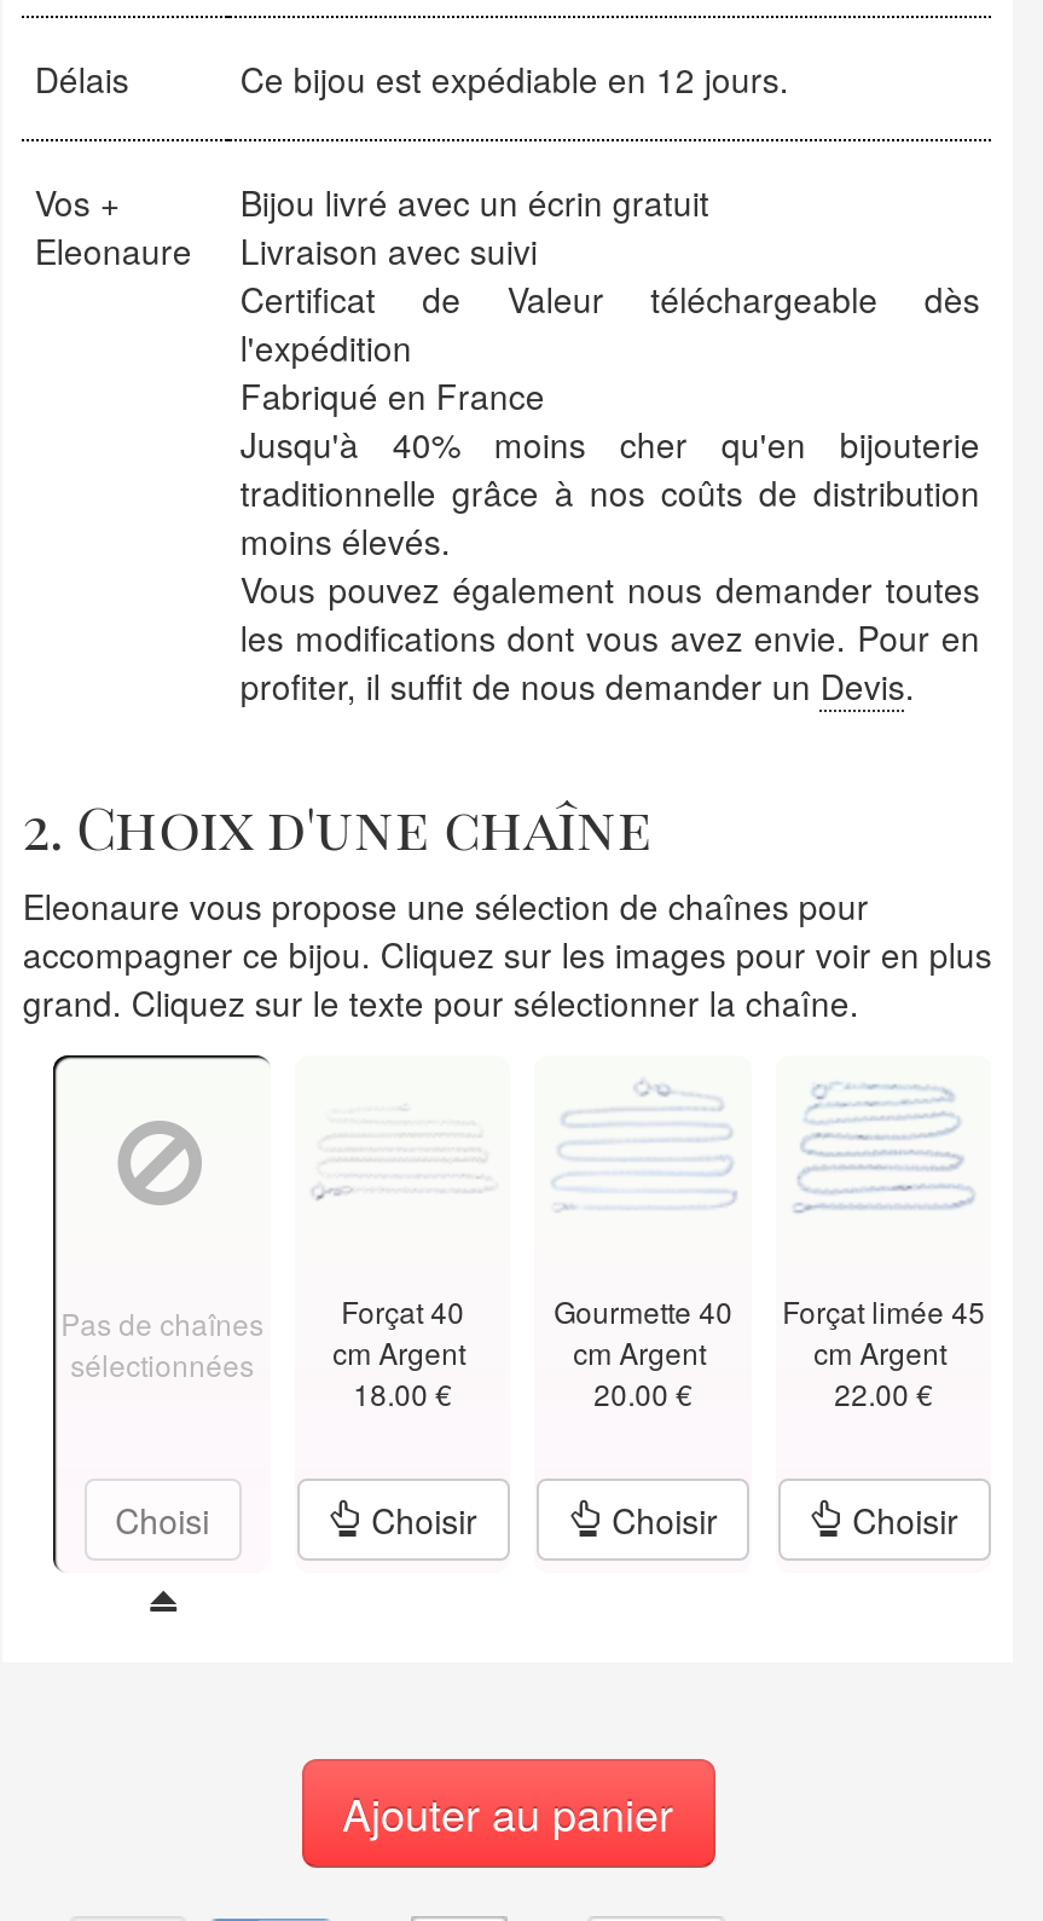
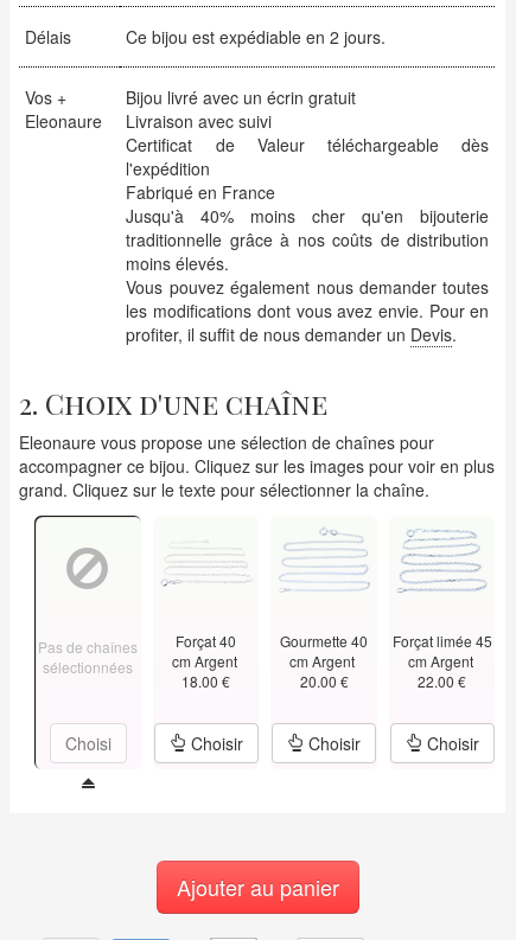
- Ce bijou est expédiable en 12 jours.
+ Ce bijou est expédiable en 2 jours.
